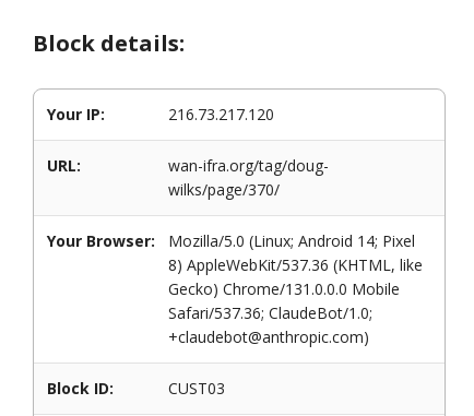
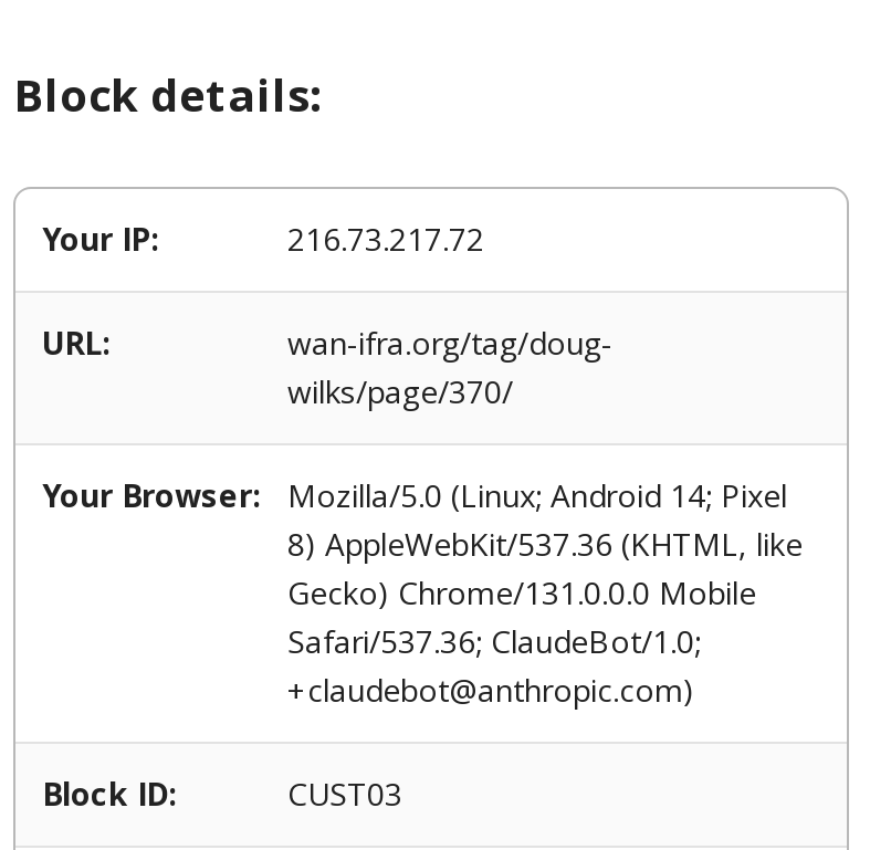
- 216.73.217.120
+ 216.73.217.72
